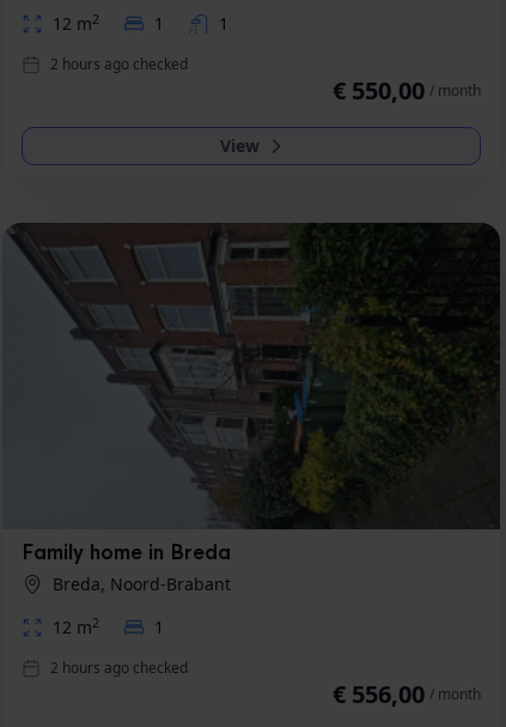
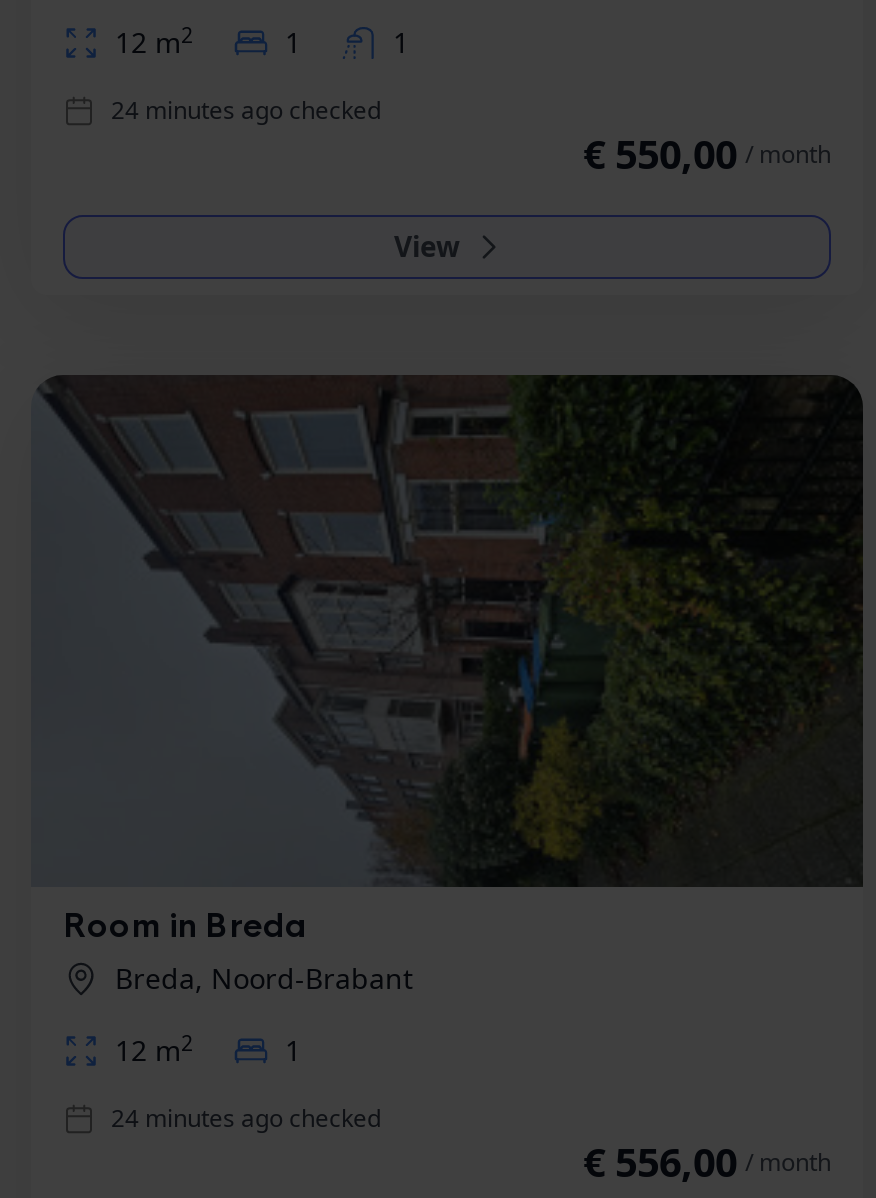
- 2 hours ago checked
+ 24 minutes ago checked

- Family home in Breda
+ Room in Breda

- 2 hours ago checked
+ 24 minutes ago checked
